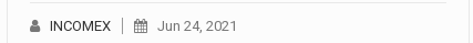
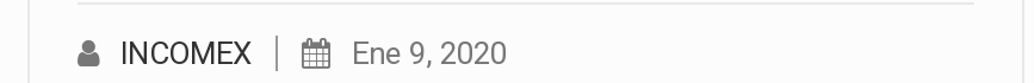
- Jun 24, 2021
+ Ene 9, 2020
